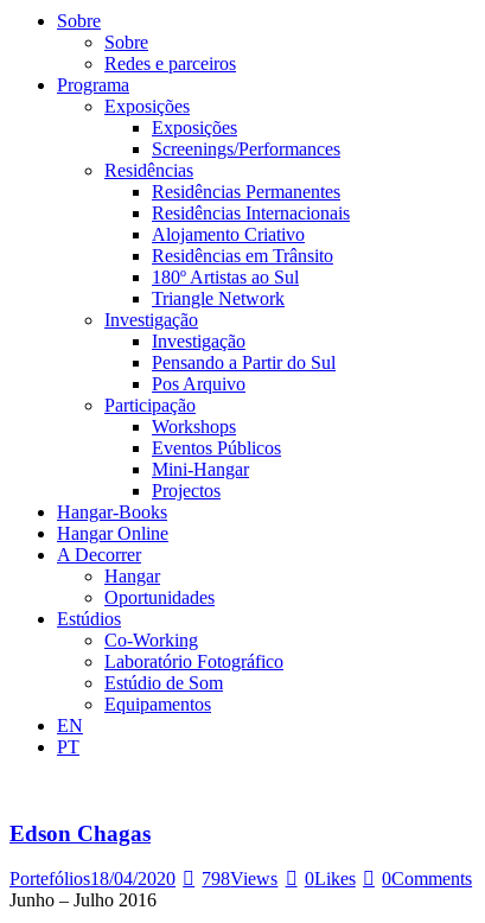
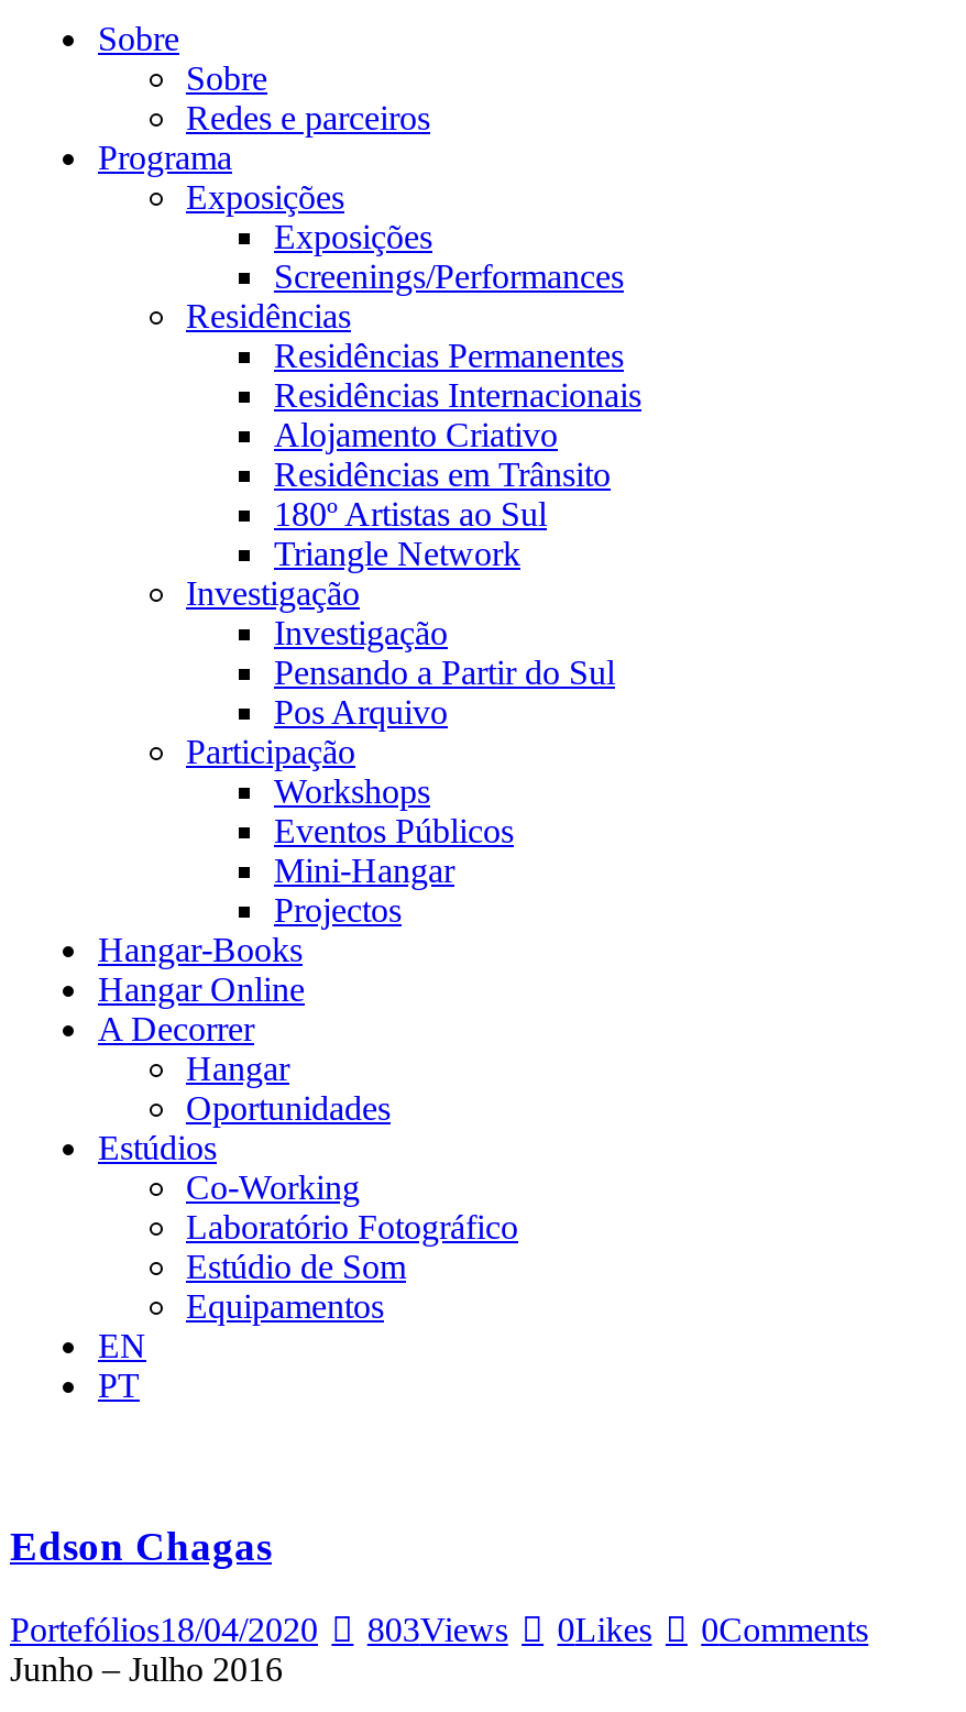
- Portefólios18/04/2020 798Views 0Likes 0Comments
+ Portefólios18/04/2020 803Views 0Likes 0Comments
